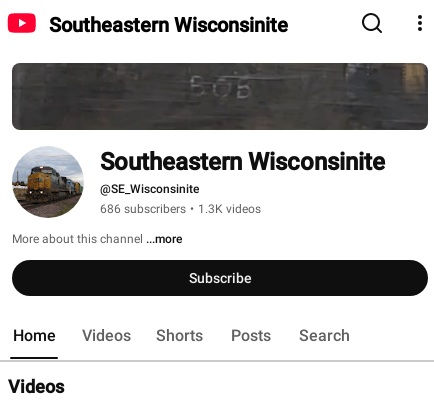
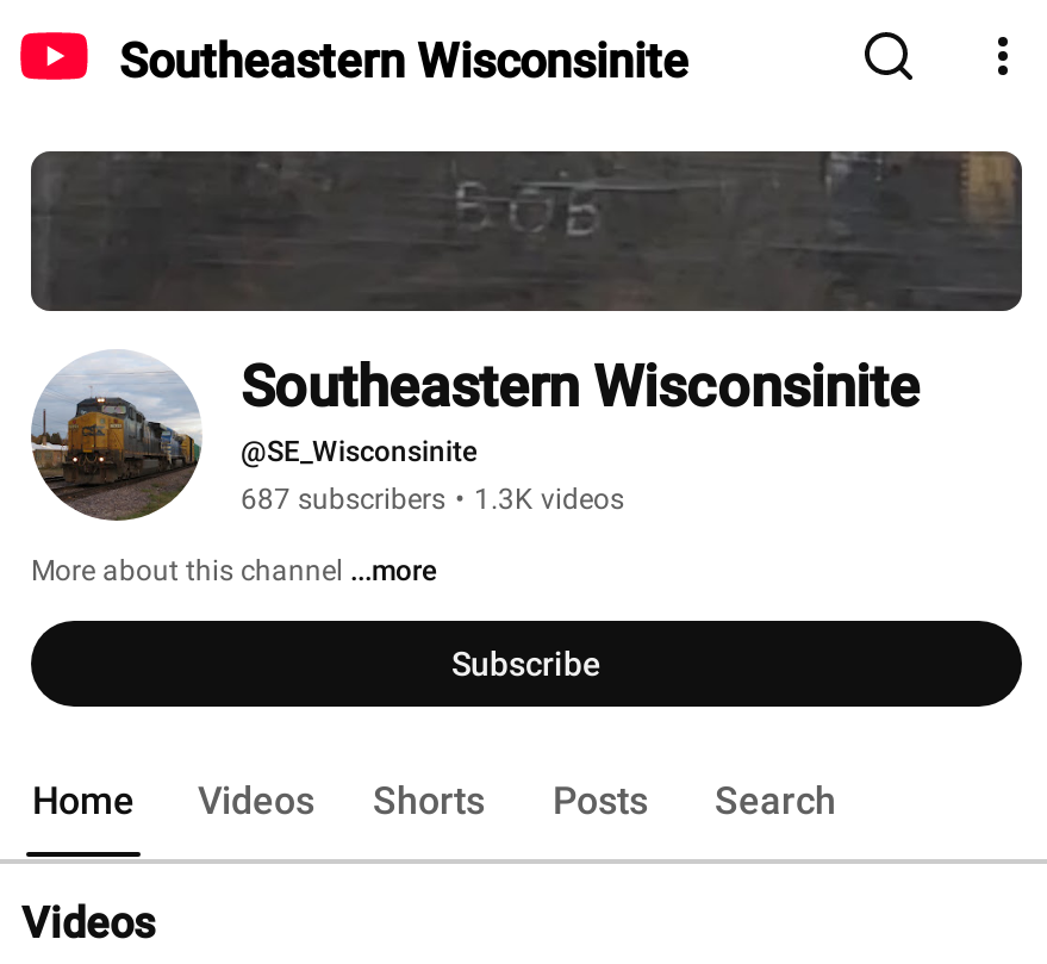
- 686 subscribers • 1.3K videos
+ 687 subscribers • 1.3K videos
